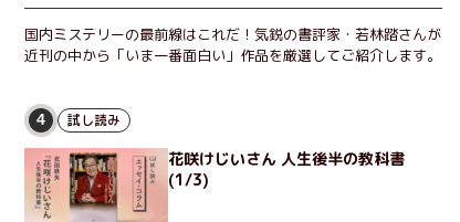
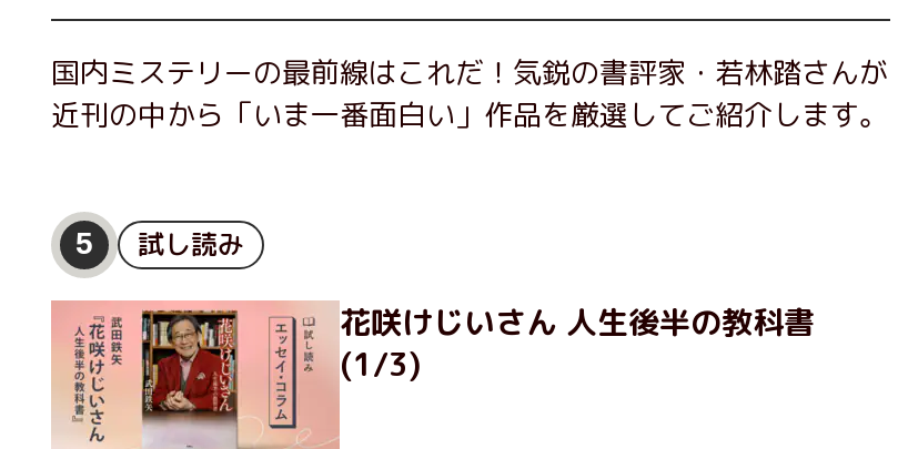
- 4 試し読み
+ 5 試し読み
